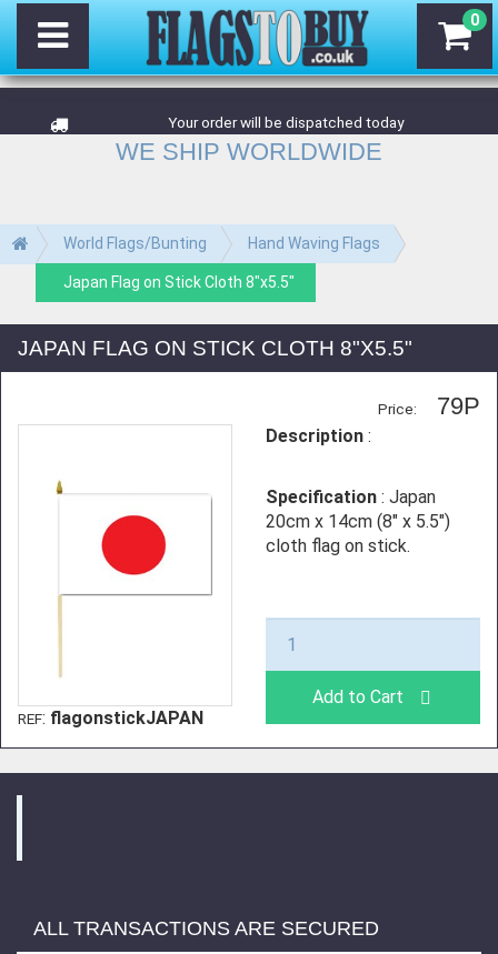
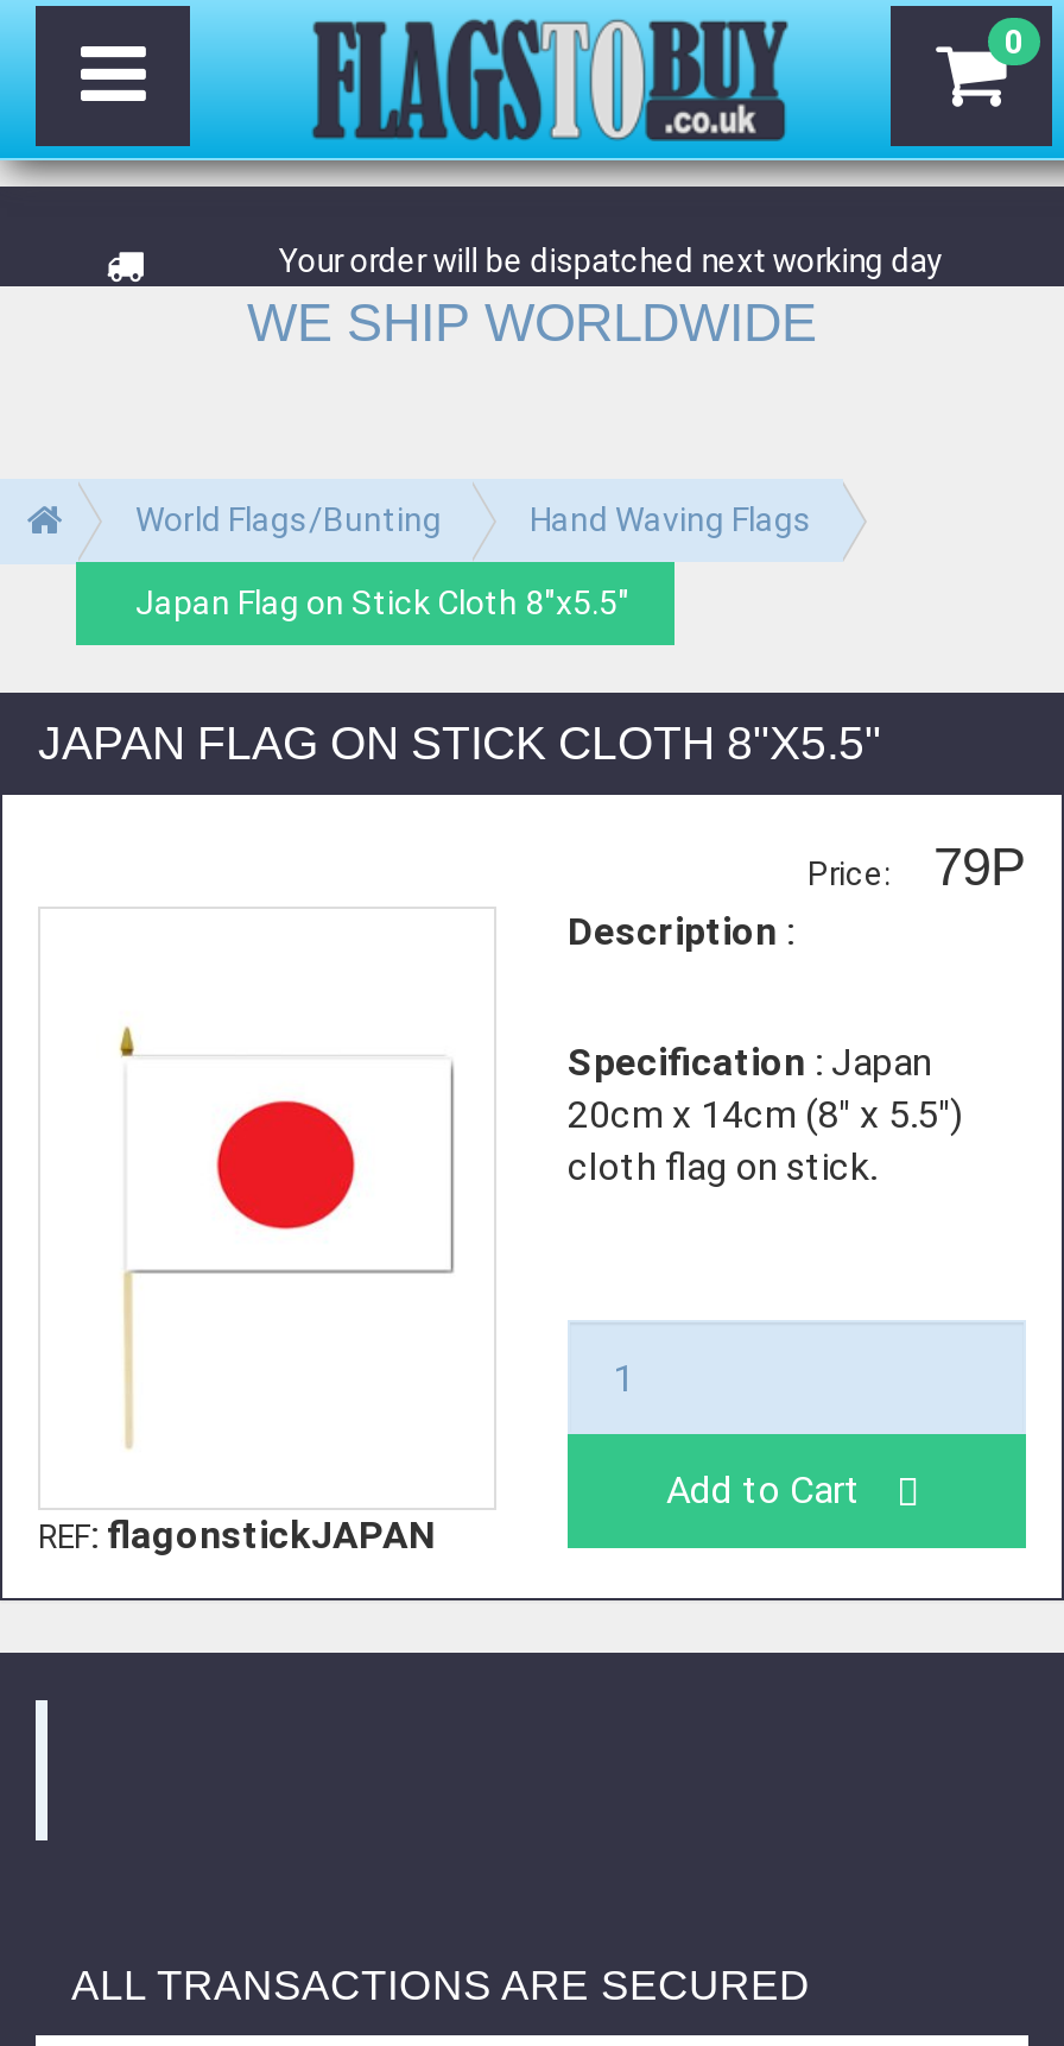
- Your order will be dispatched today
+ Your order will be dispatched next working day
